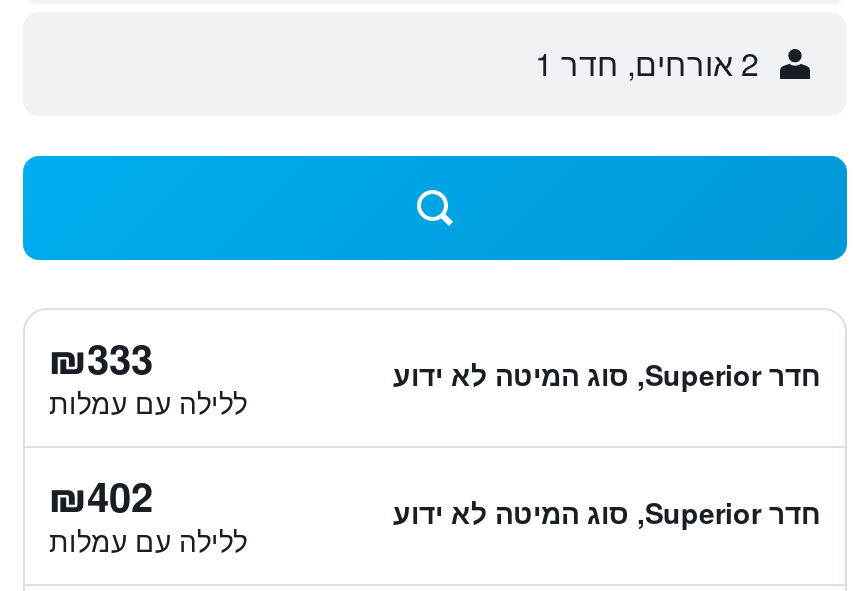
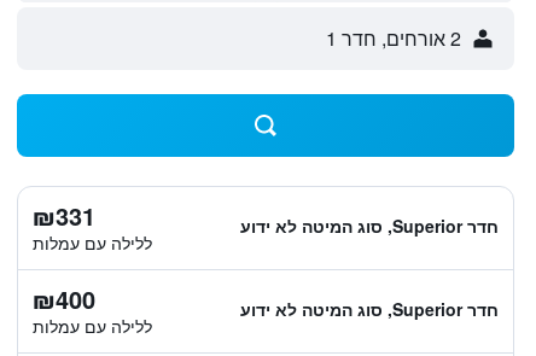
- ₪333
+ ₪331

- ₪402
+ ₪400
